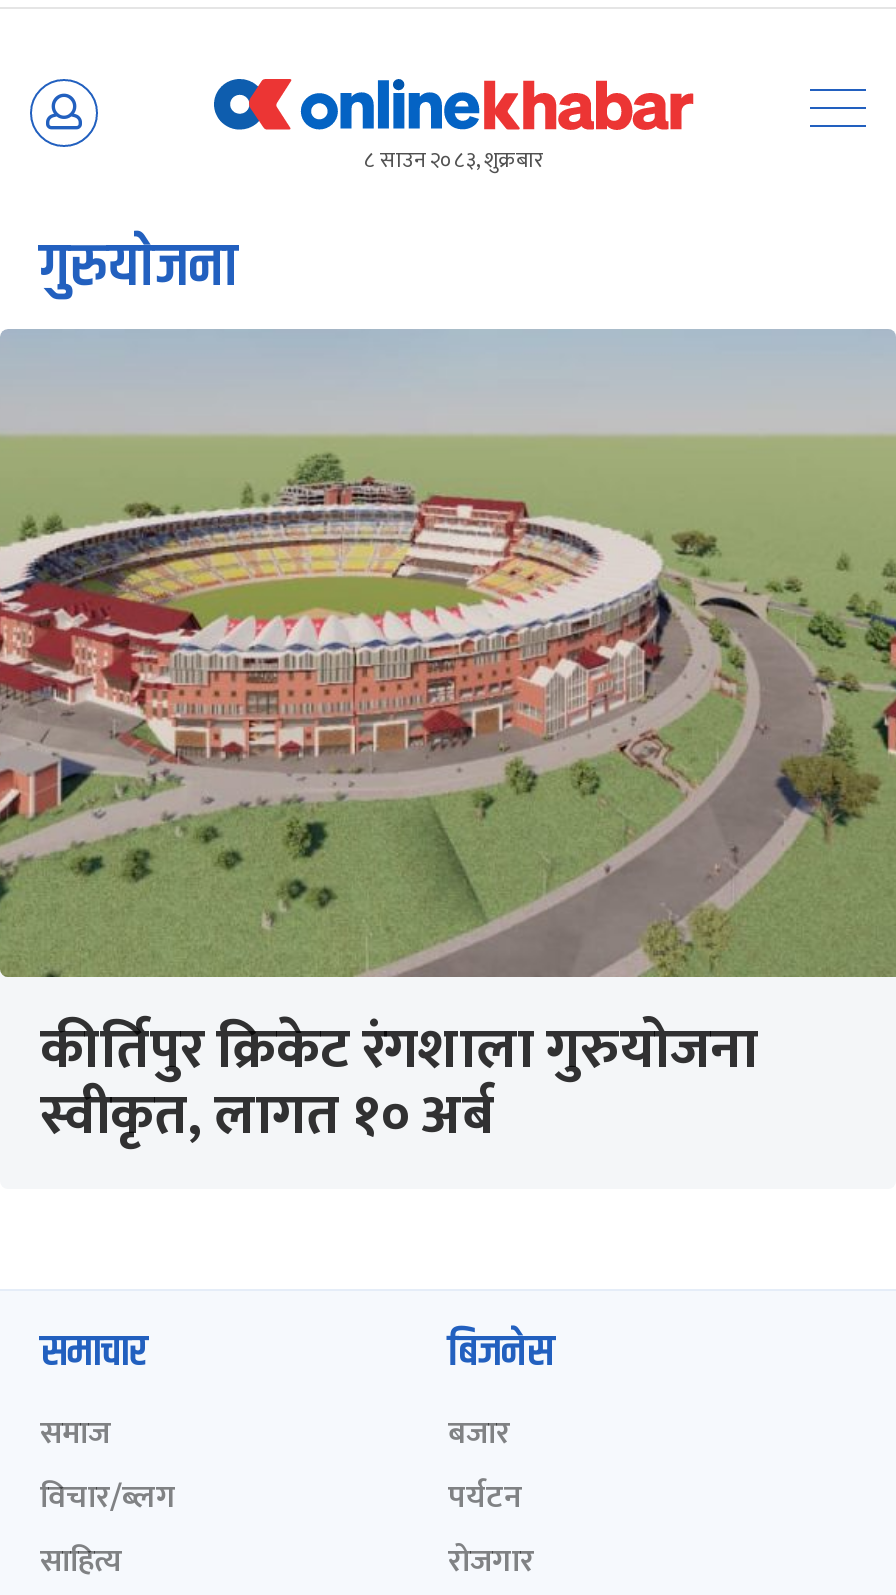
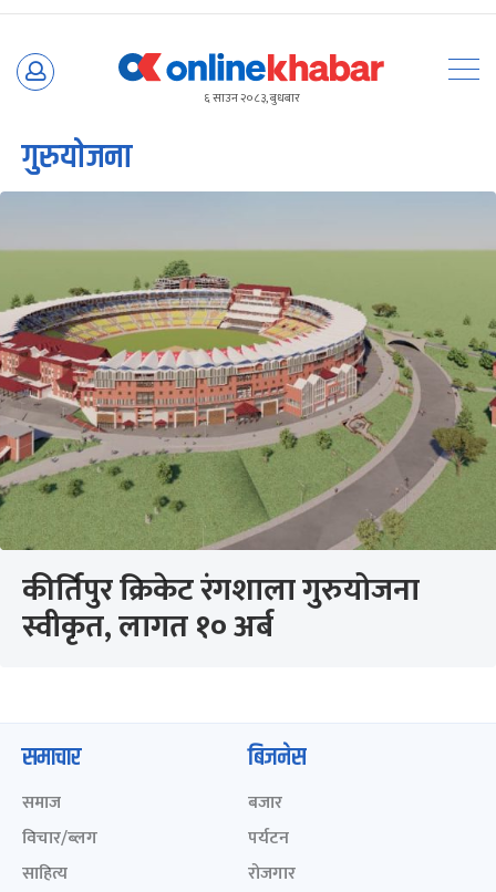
- ८ साउन २०८३, शुक्रबार
+ ६ साउन २०८३, बुधबार
